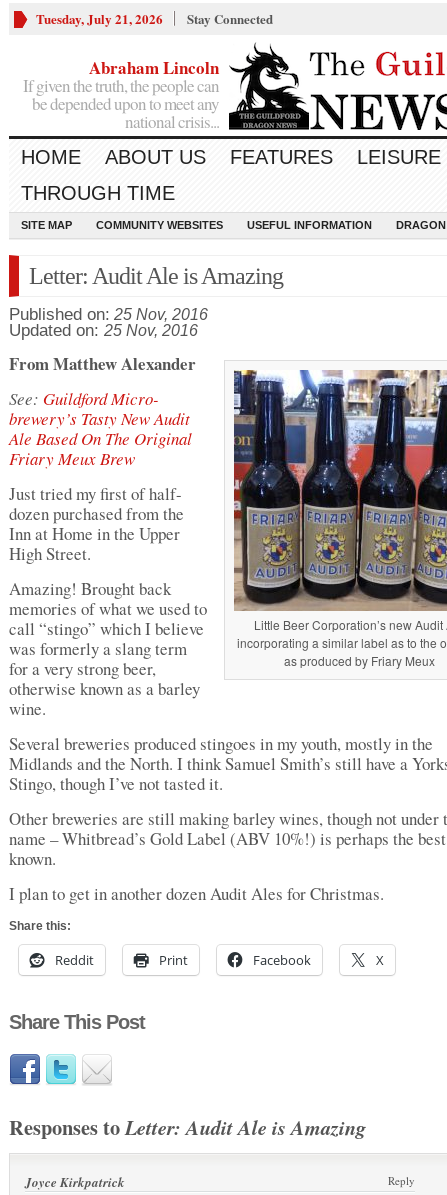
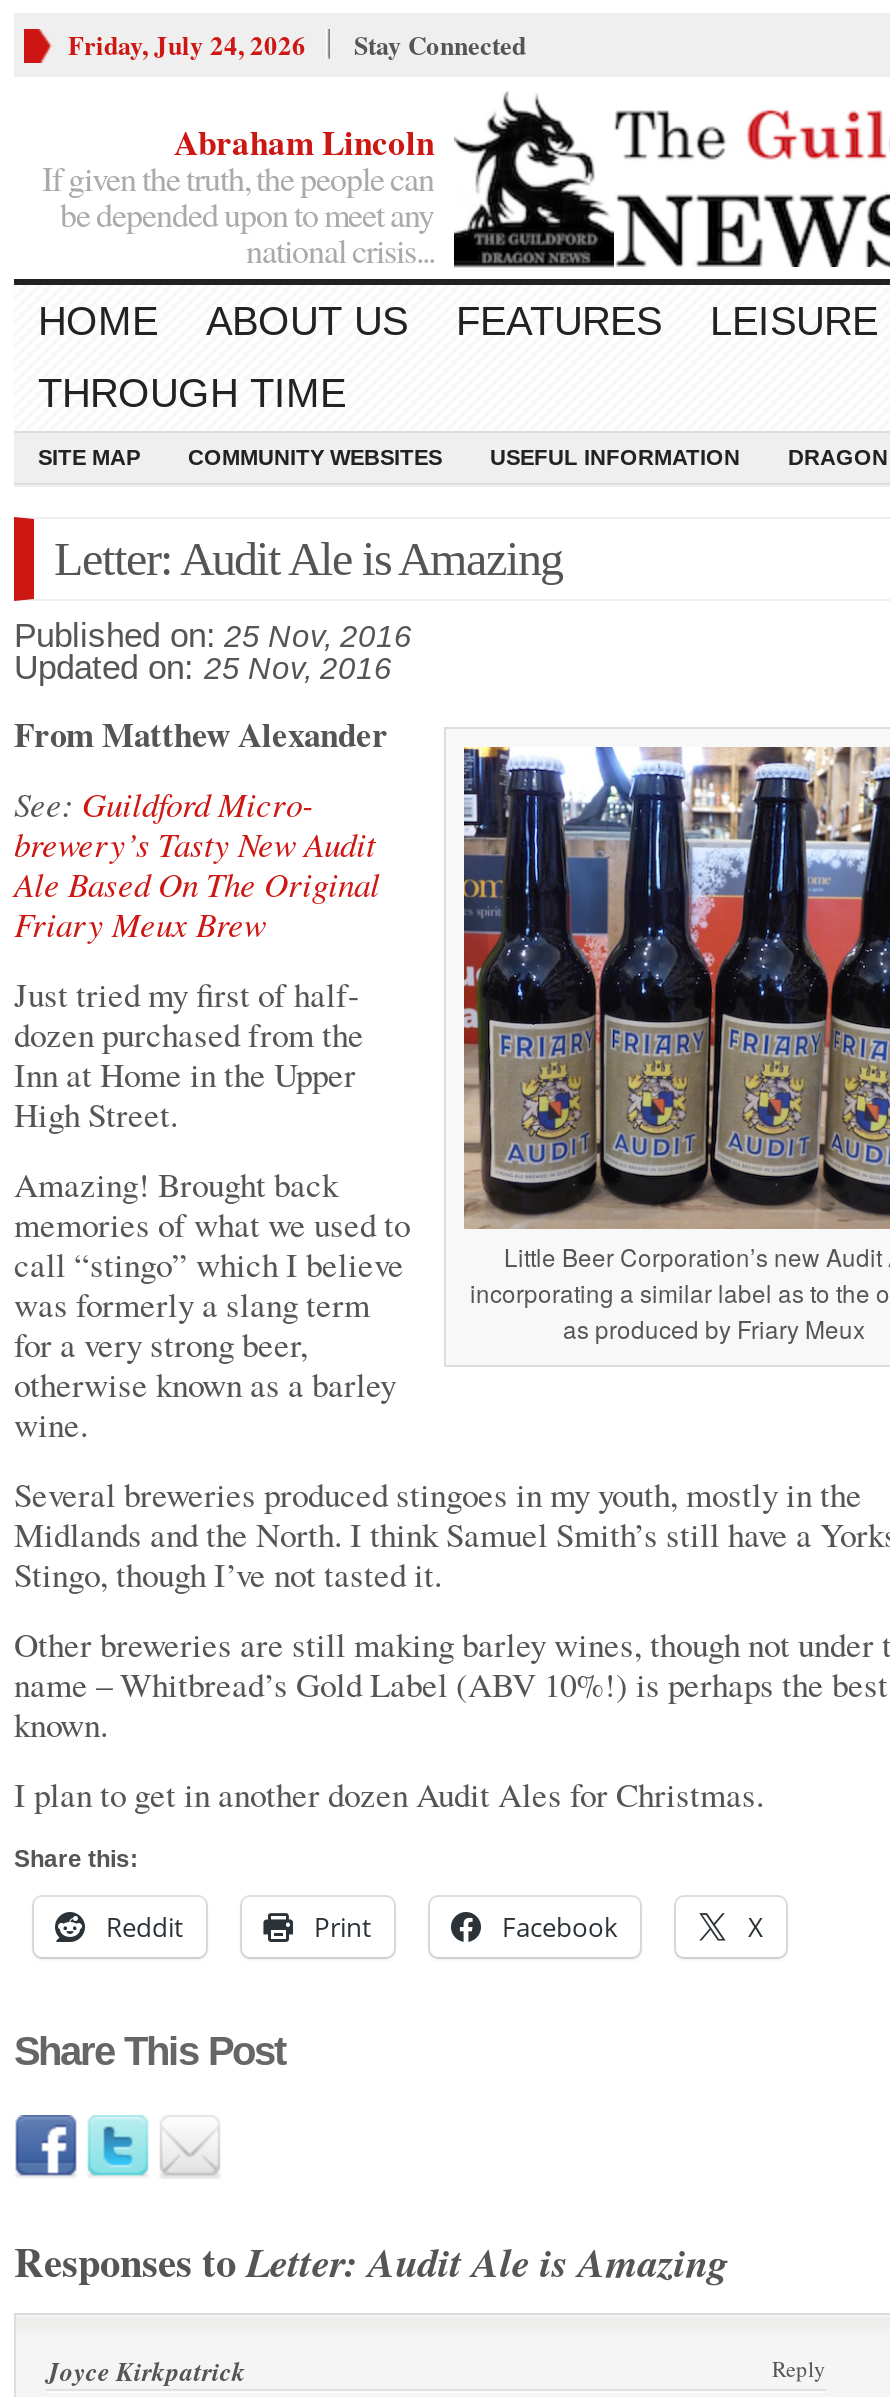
- Tuesday, July 21, 2026 Stay Connected
+ Friday, July 24, 2026 Stay Connected
